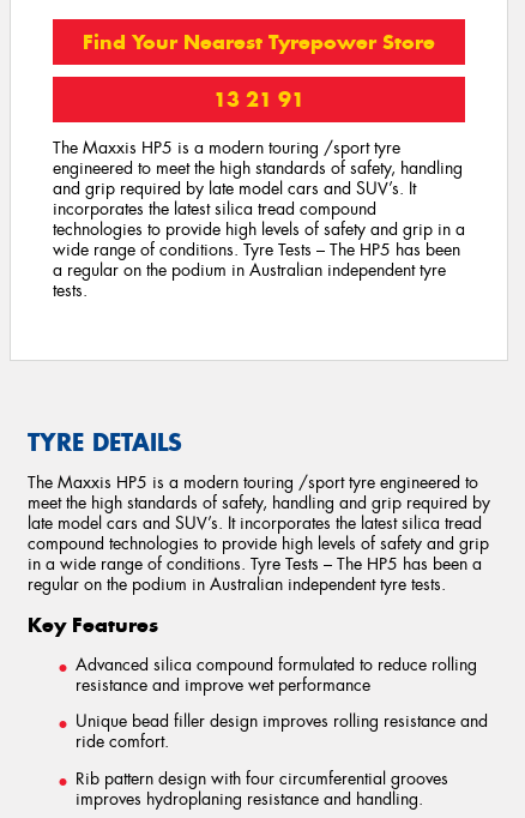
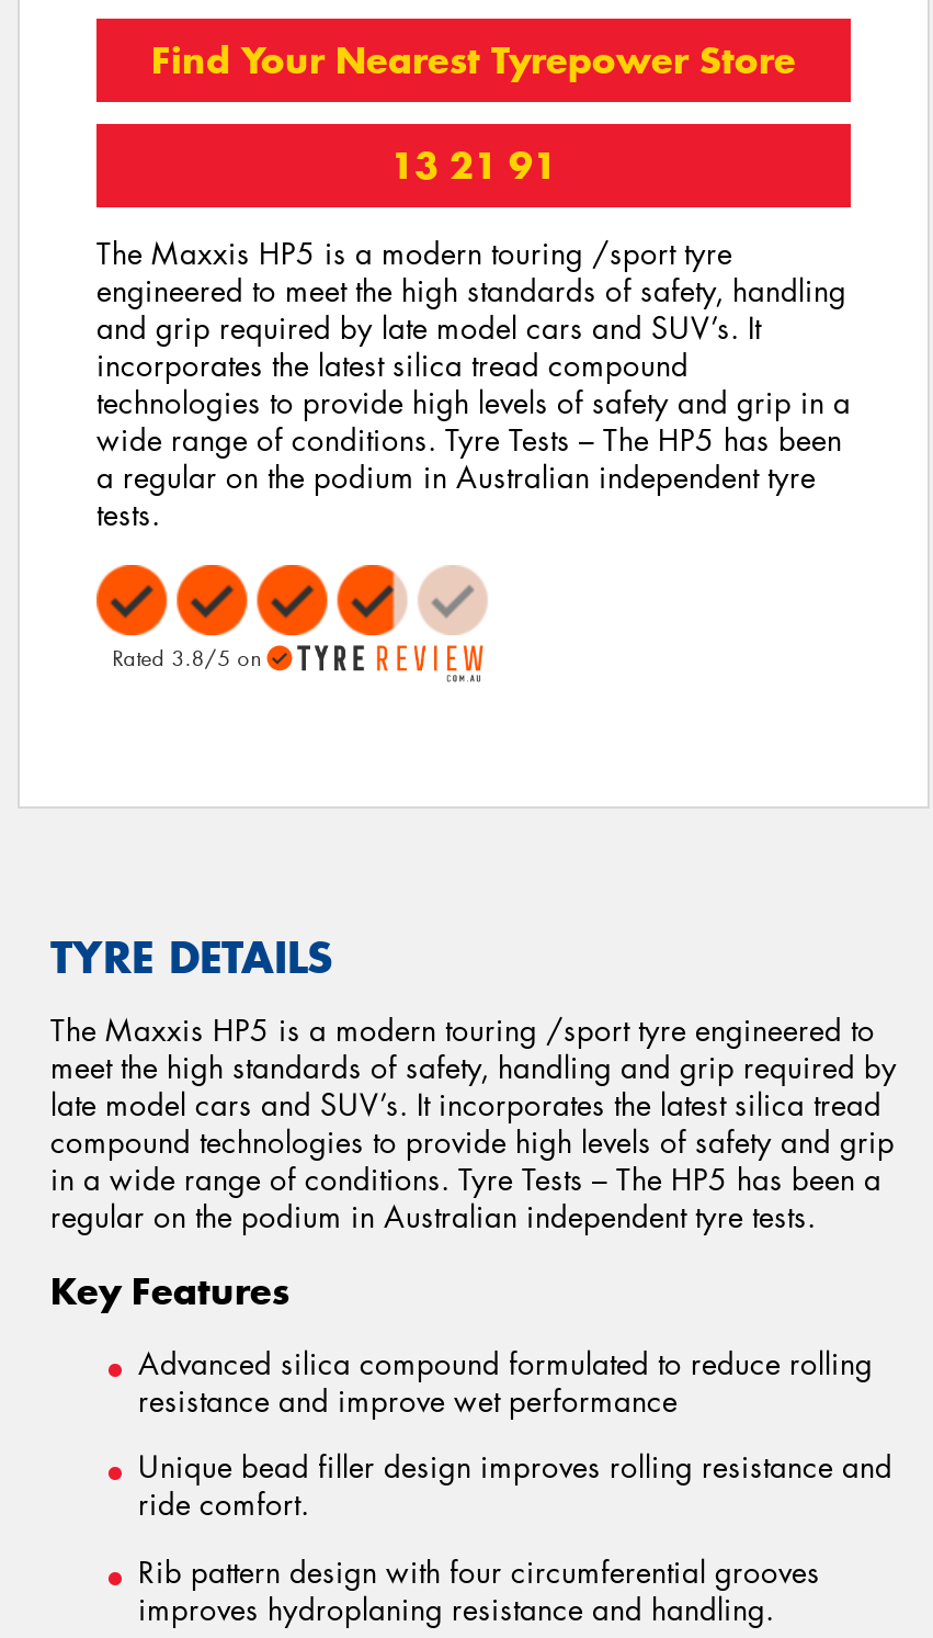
+ [image]
+ Rated 3.8/5 on
